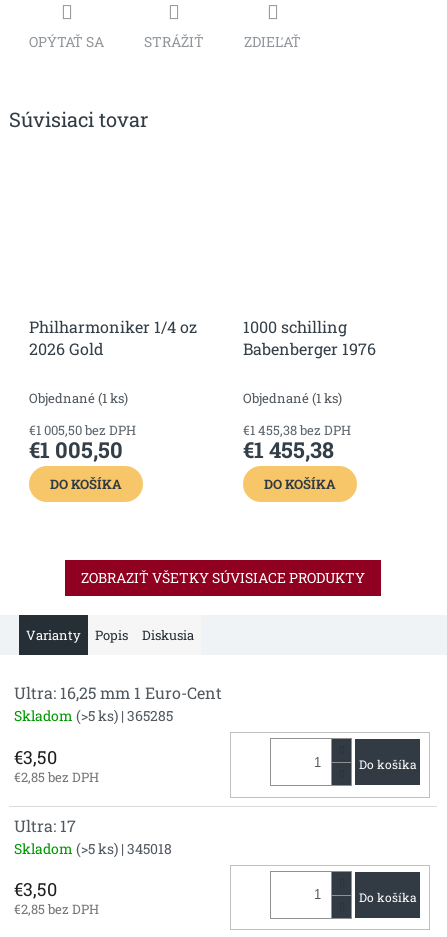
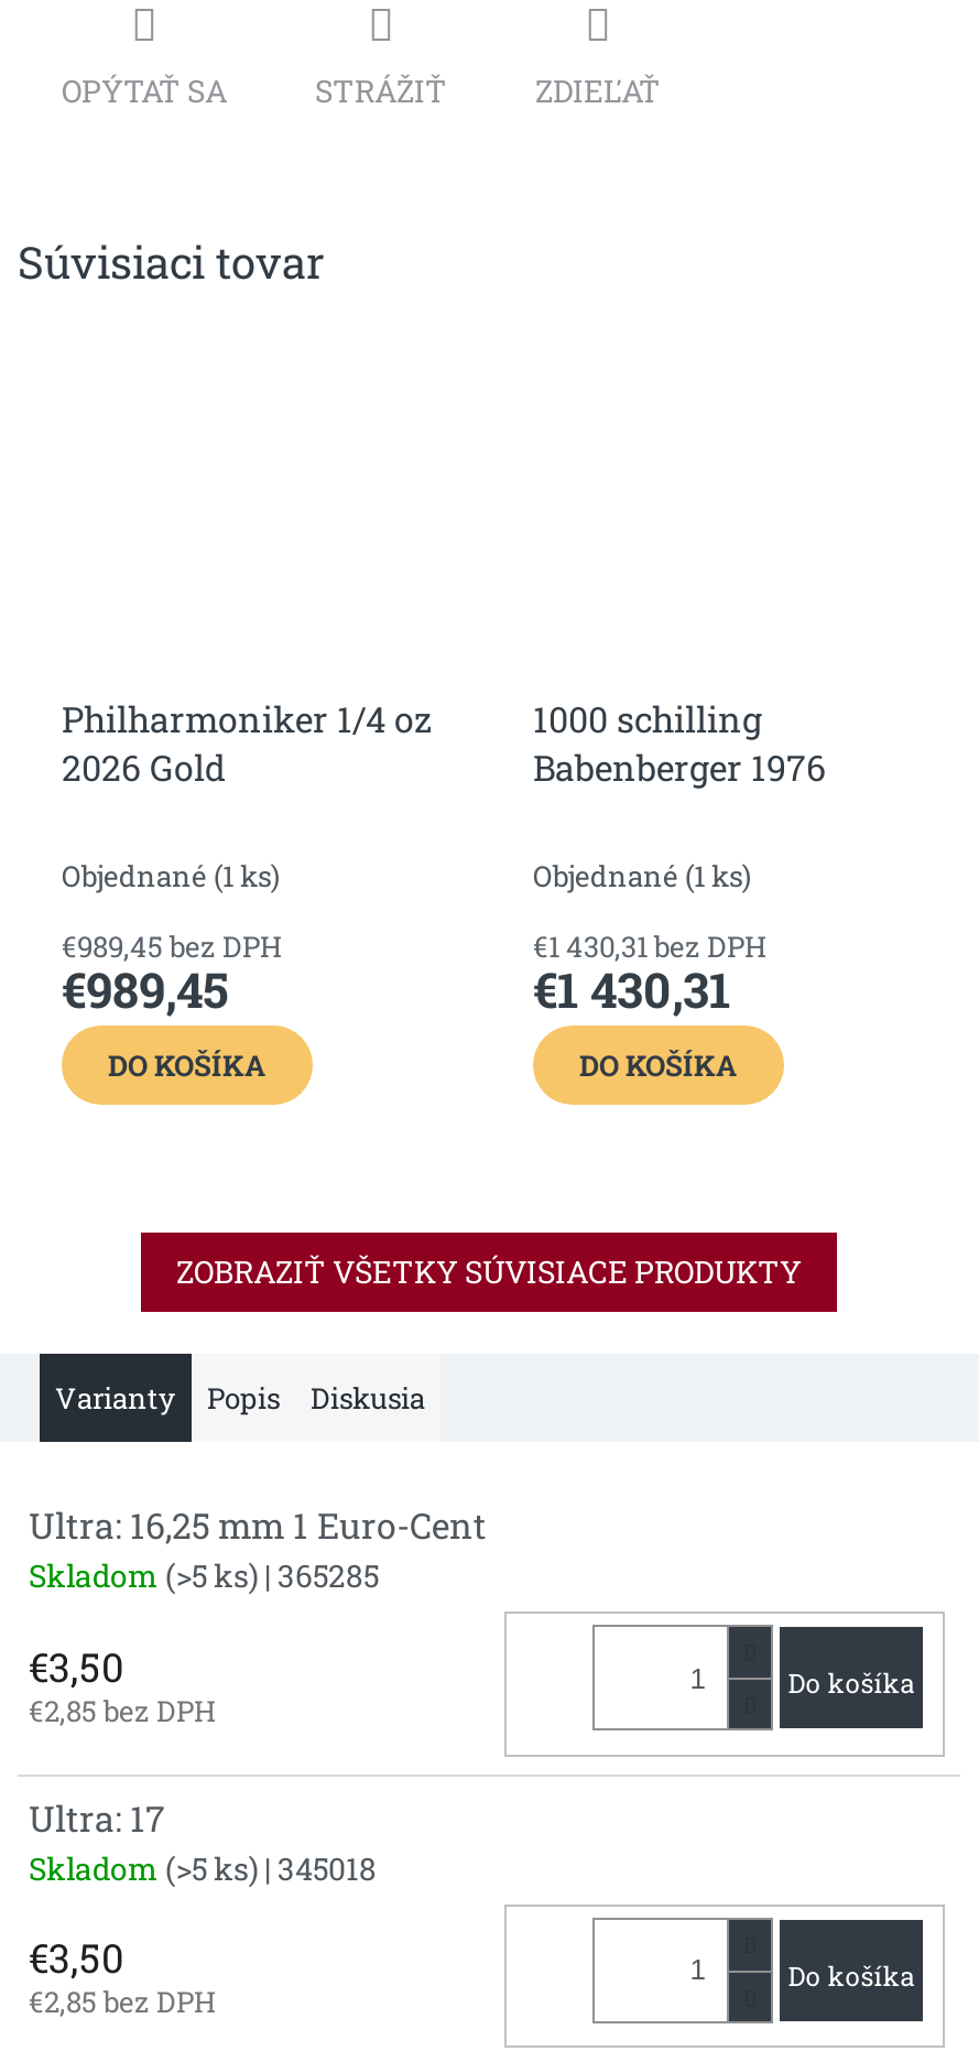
- €1 005,50 bez DPH
- €1 005,50
+ €989,45 bez DPH
+ €989,45

- €1 455,38 bez DPH
+ €1 430,31 bez DPH

- €1 455,38
+ €1 430,31
